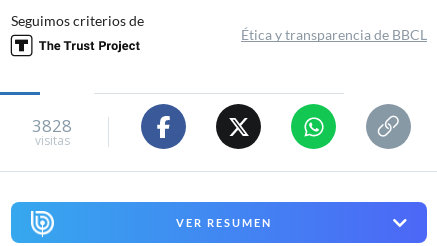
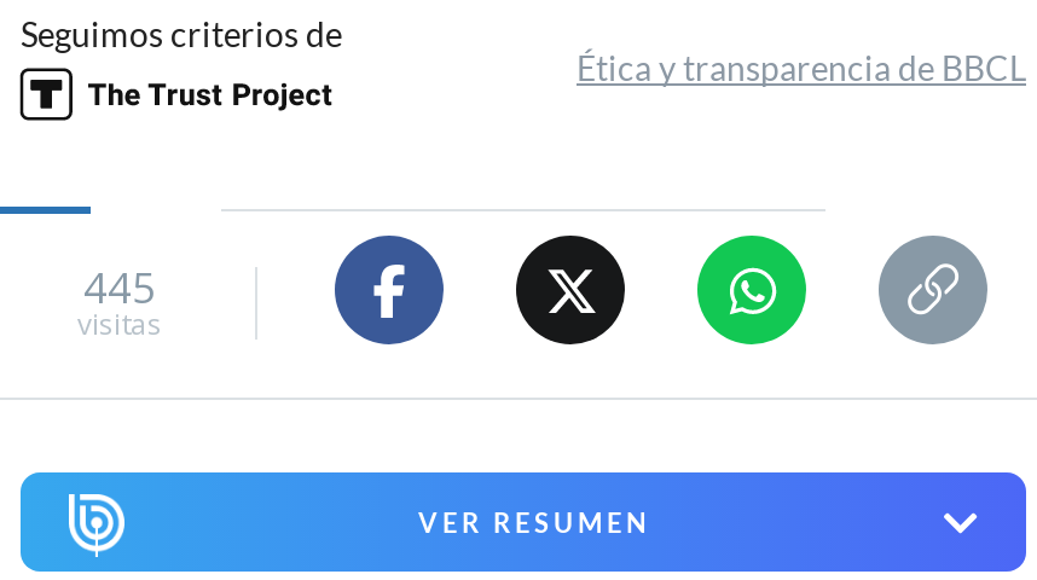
- 3828
+ 445
